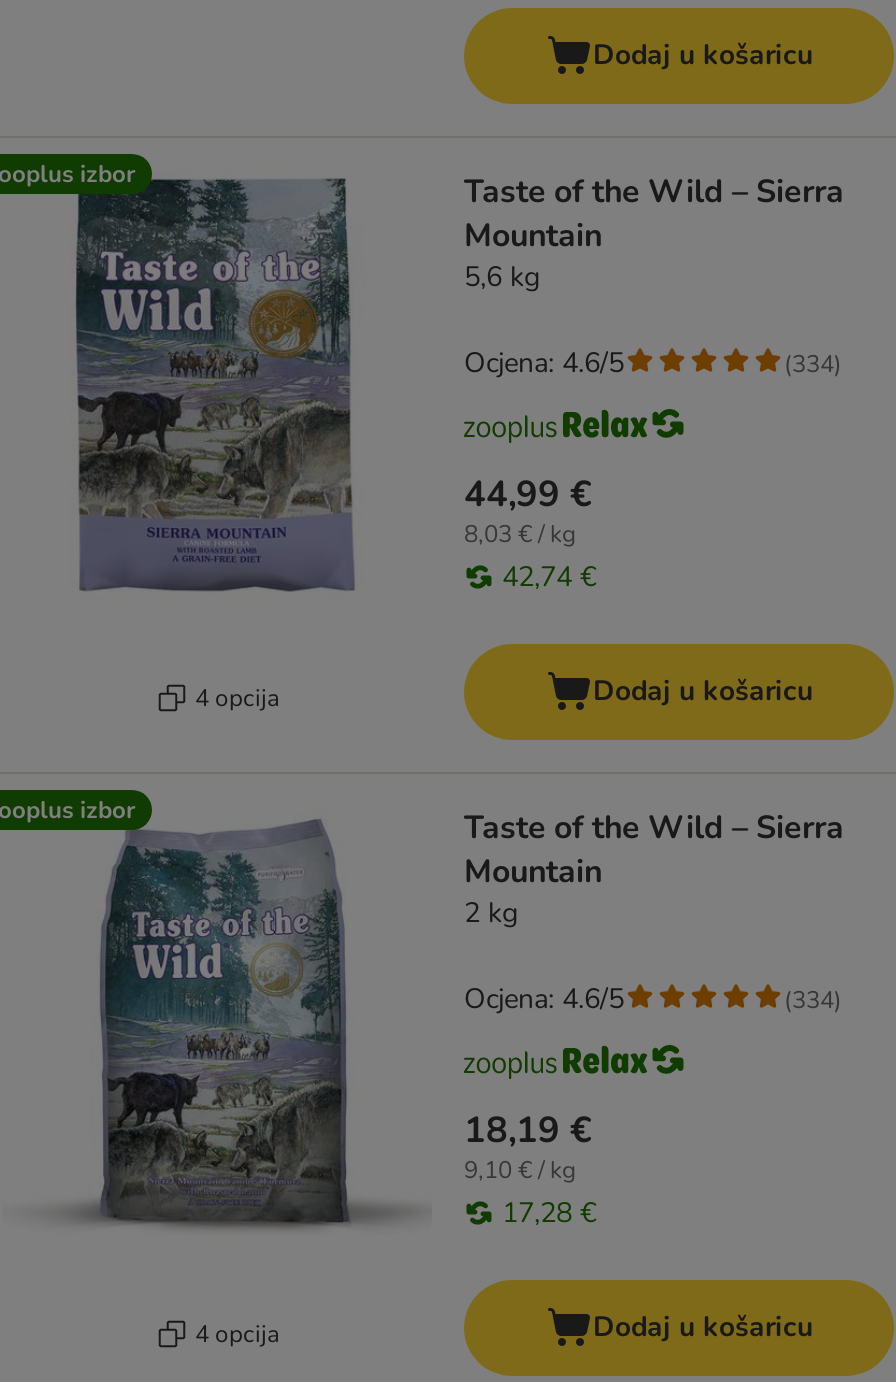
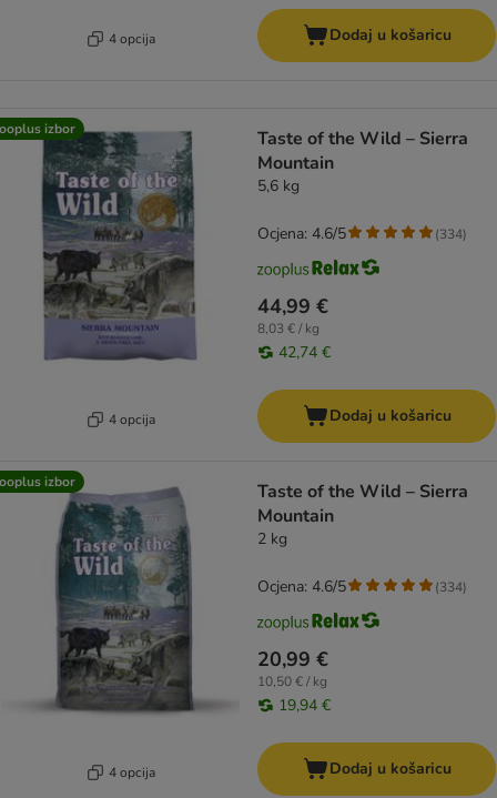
+ 4 opcija

- 18,19 €
+ 20,99 €

- 9,10 € / kg
+ 10,50 € / kg

- 17,28 €
+ 19,94 €
